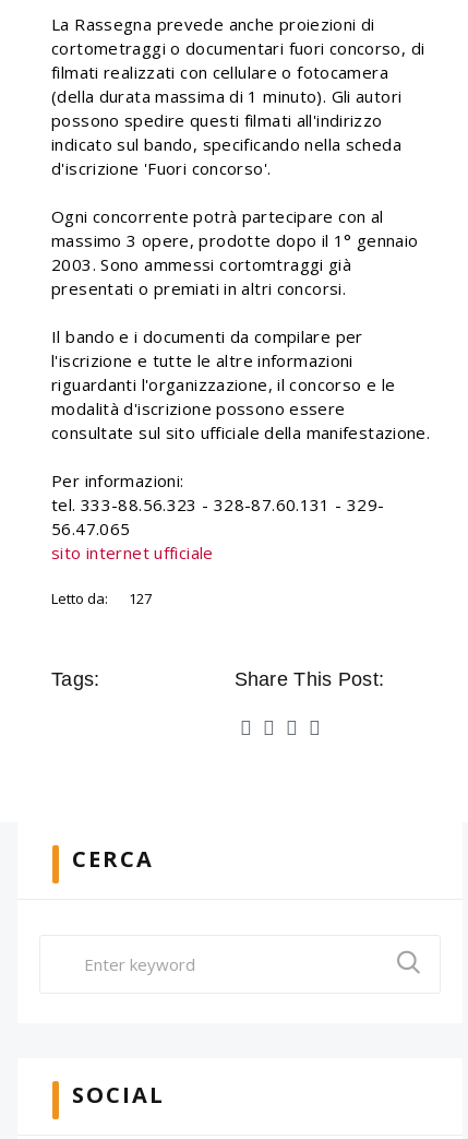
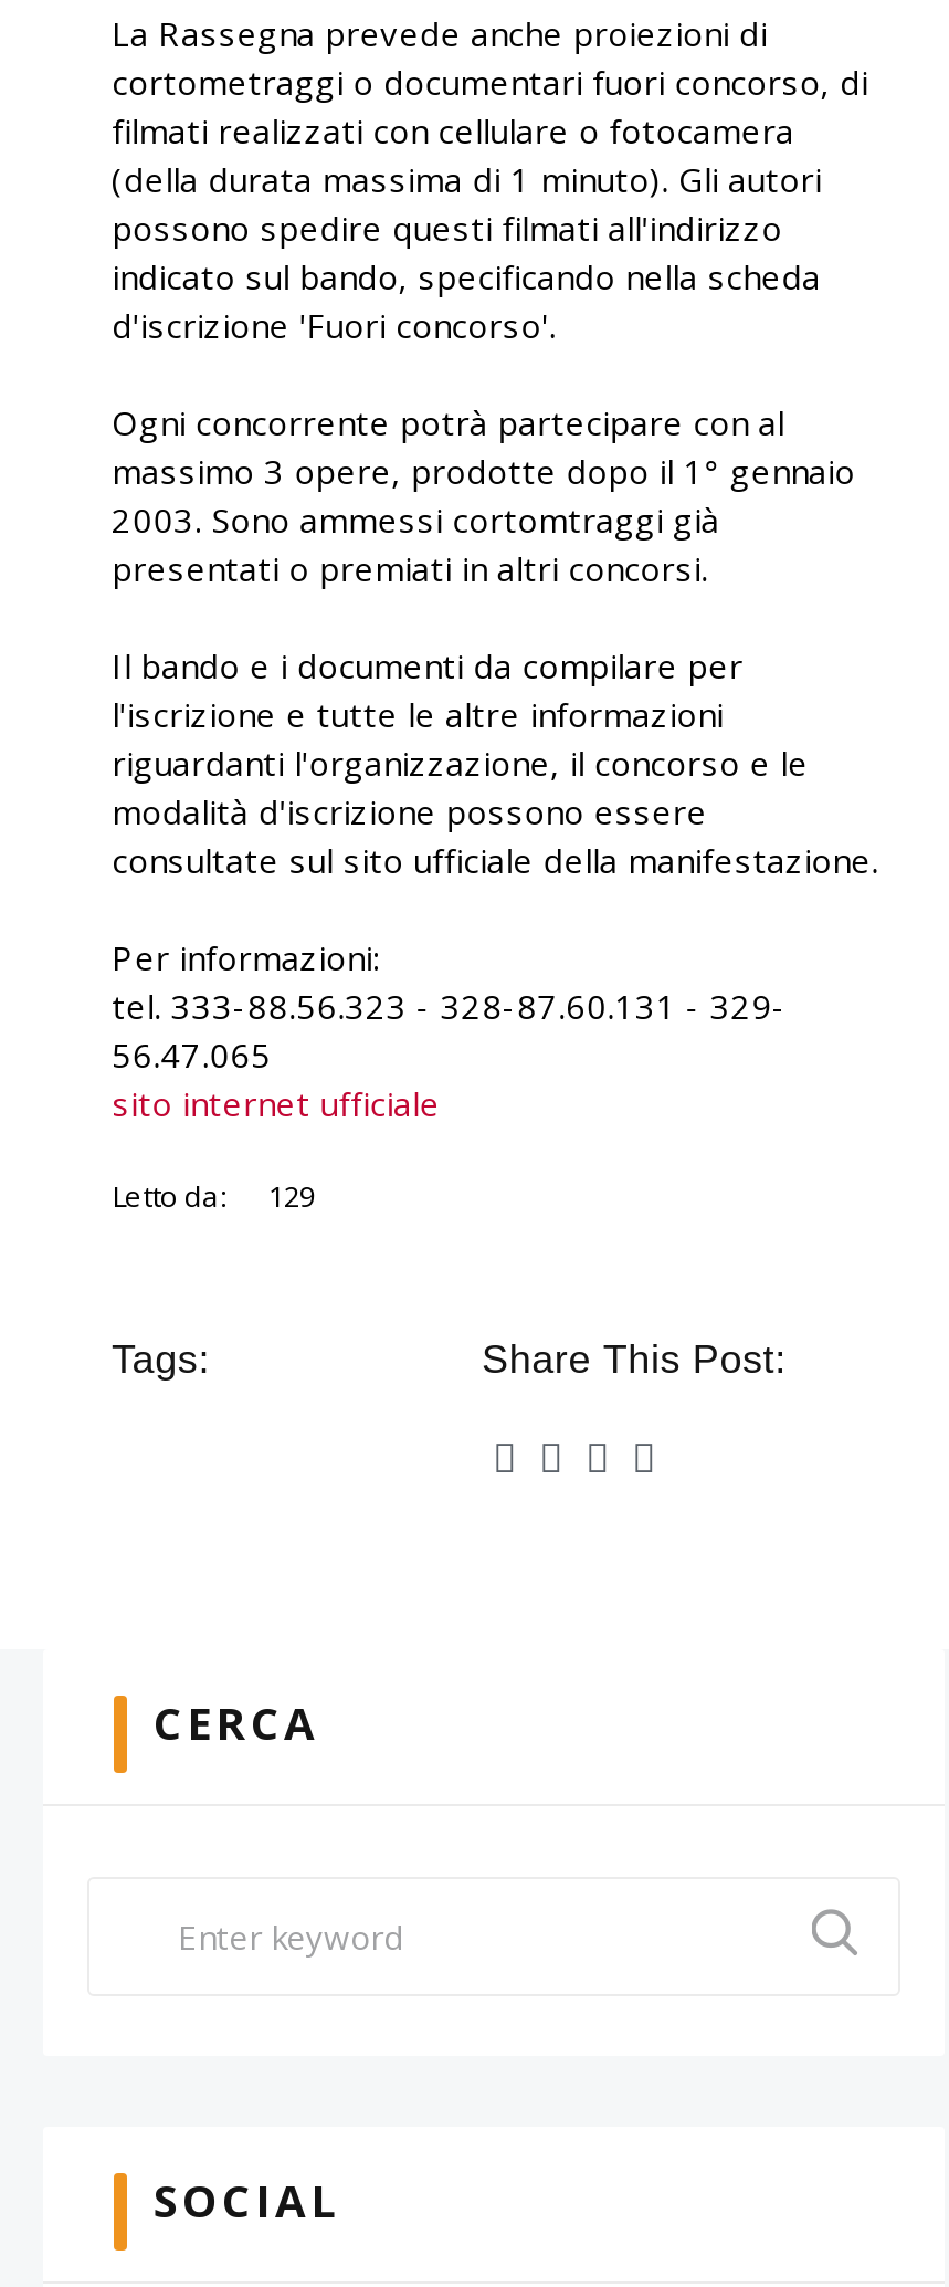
- Letto da: 127
+ Letto da: 129
